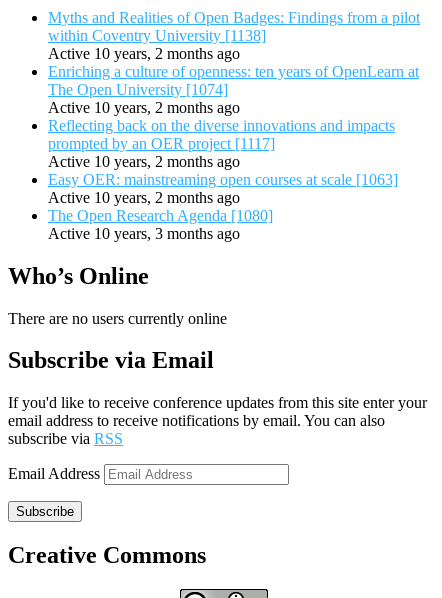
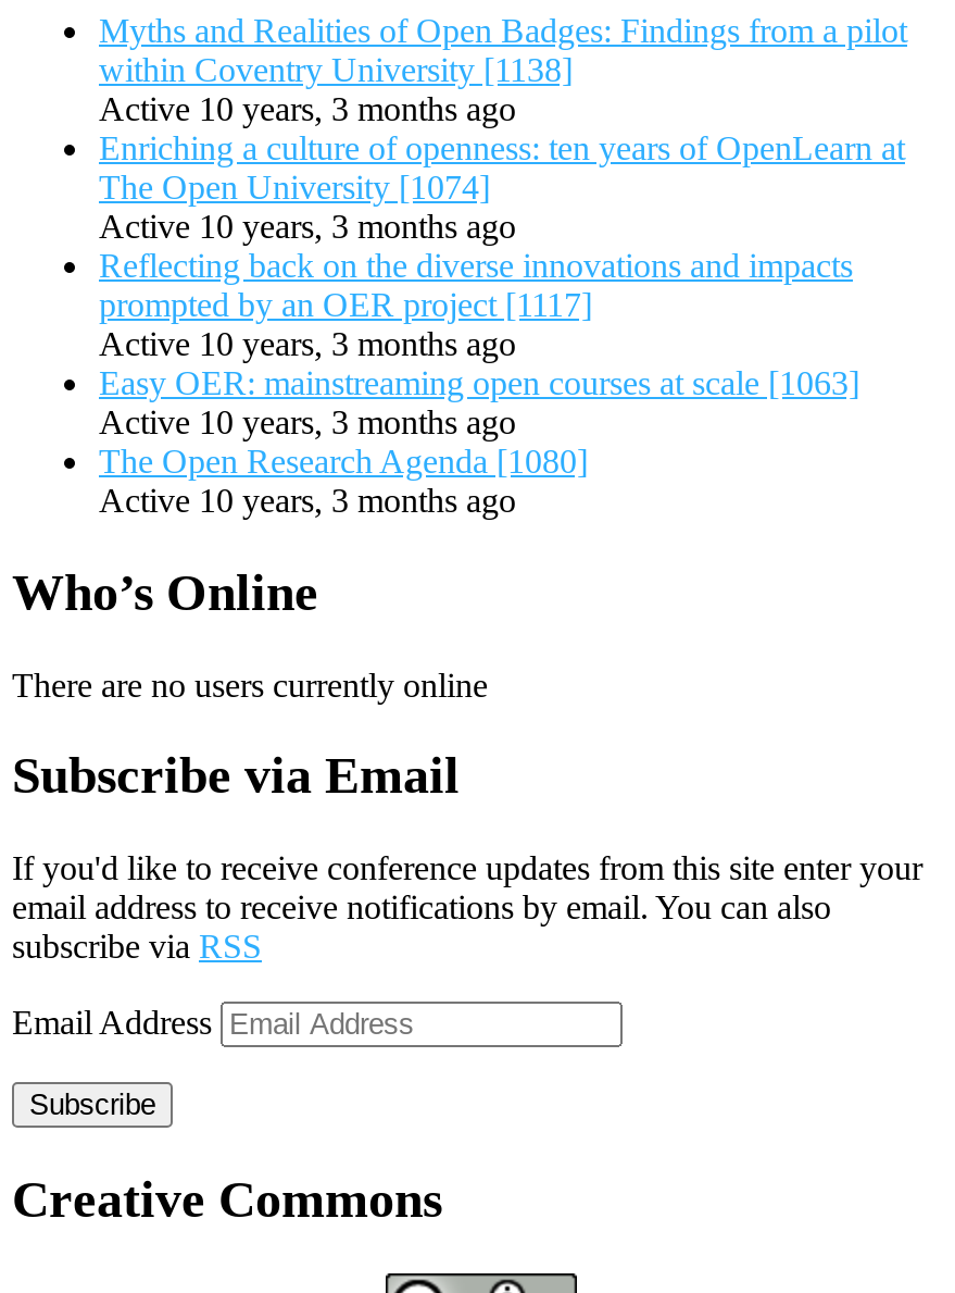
- Active 10 years, 2 months ago
+ Active 10 years, 3 months ago

- Active 10 years, 2 months ago
+ Active 10 years, 3 months ago

- Active 10 years, 2 months ago
+ Active 10 years, 3 months ago

- Active 10 years, 2 months ago
+ Active 10 years, 3 months ago
